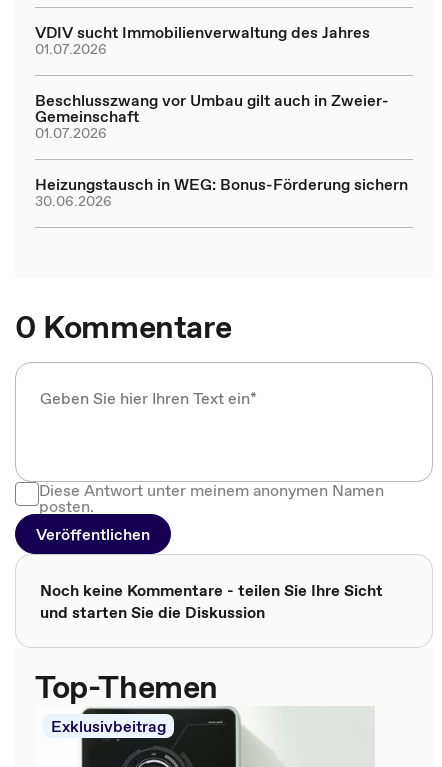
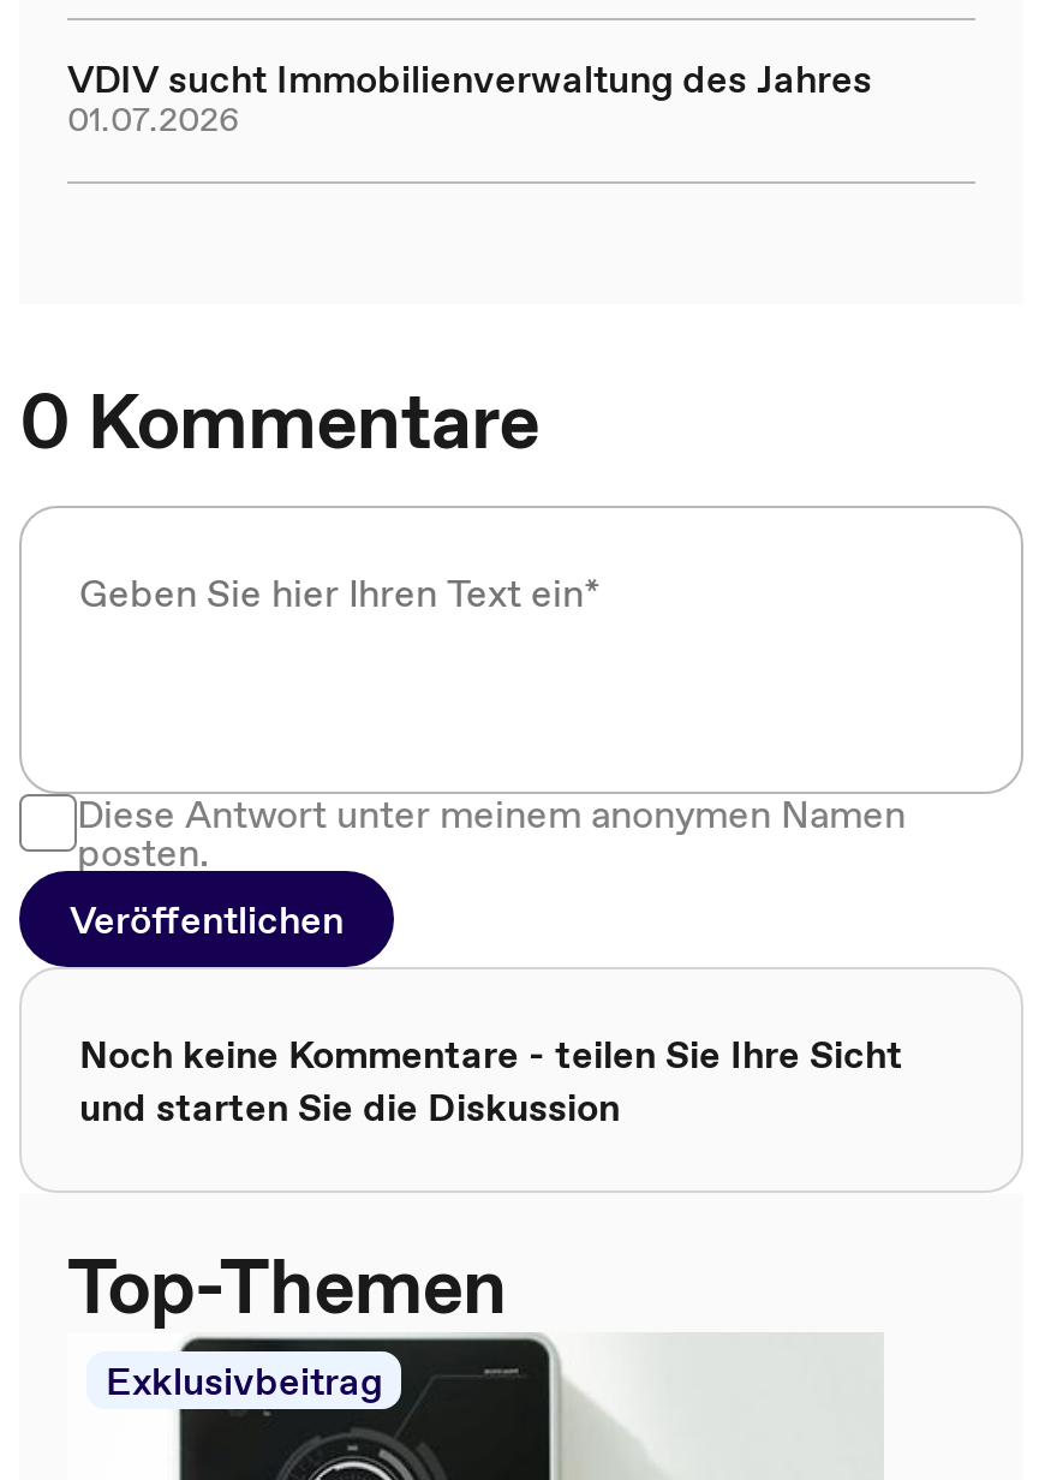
- Beschlusszwang vor Umbau gilt auch in Zweier-
- Gemeinschaft
- 01.07.2026
- Heizungstausch in WEG: Bonus-Förderung sichern
- 30.06.2026
